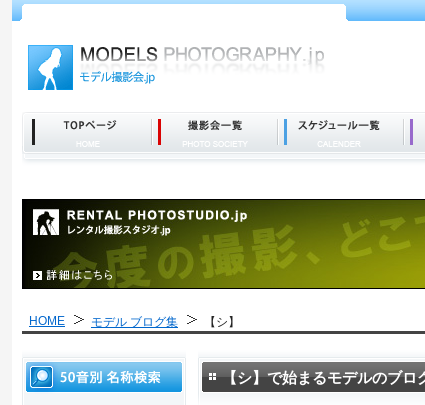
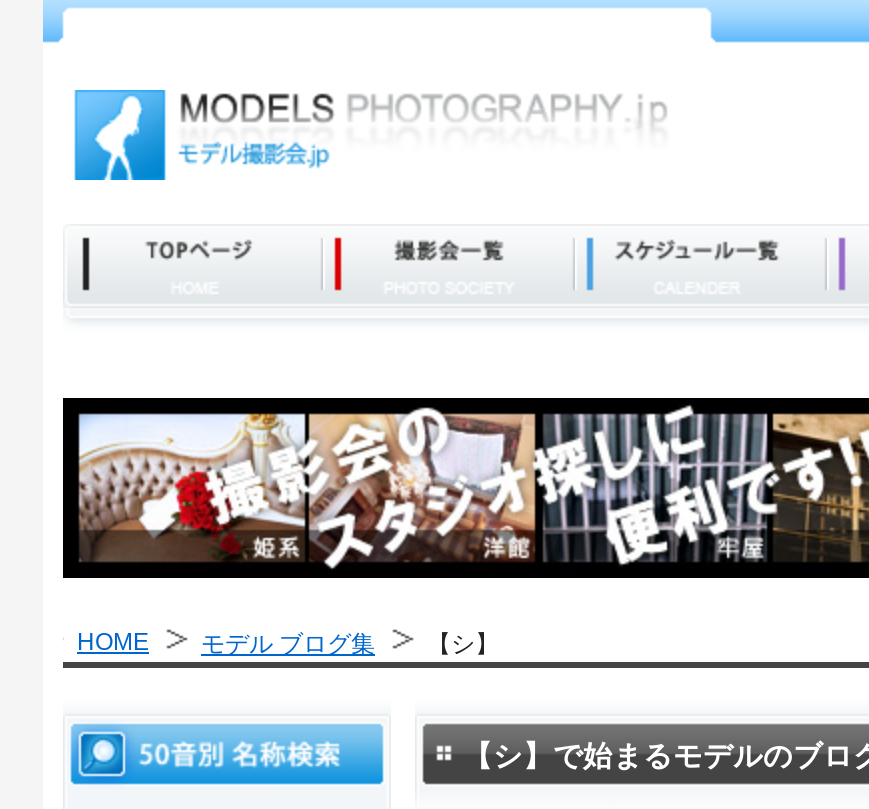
- [image]
+ [image]
